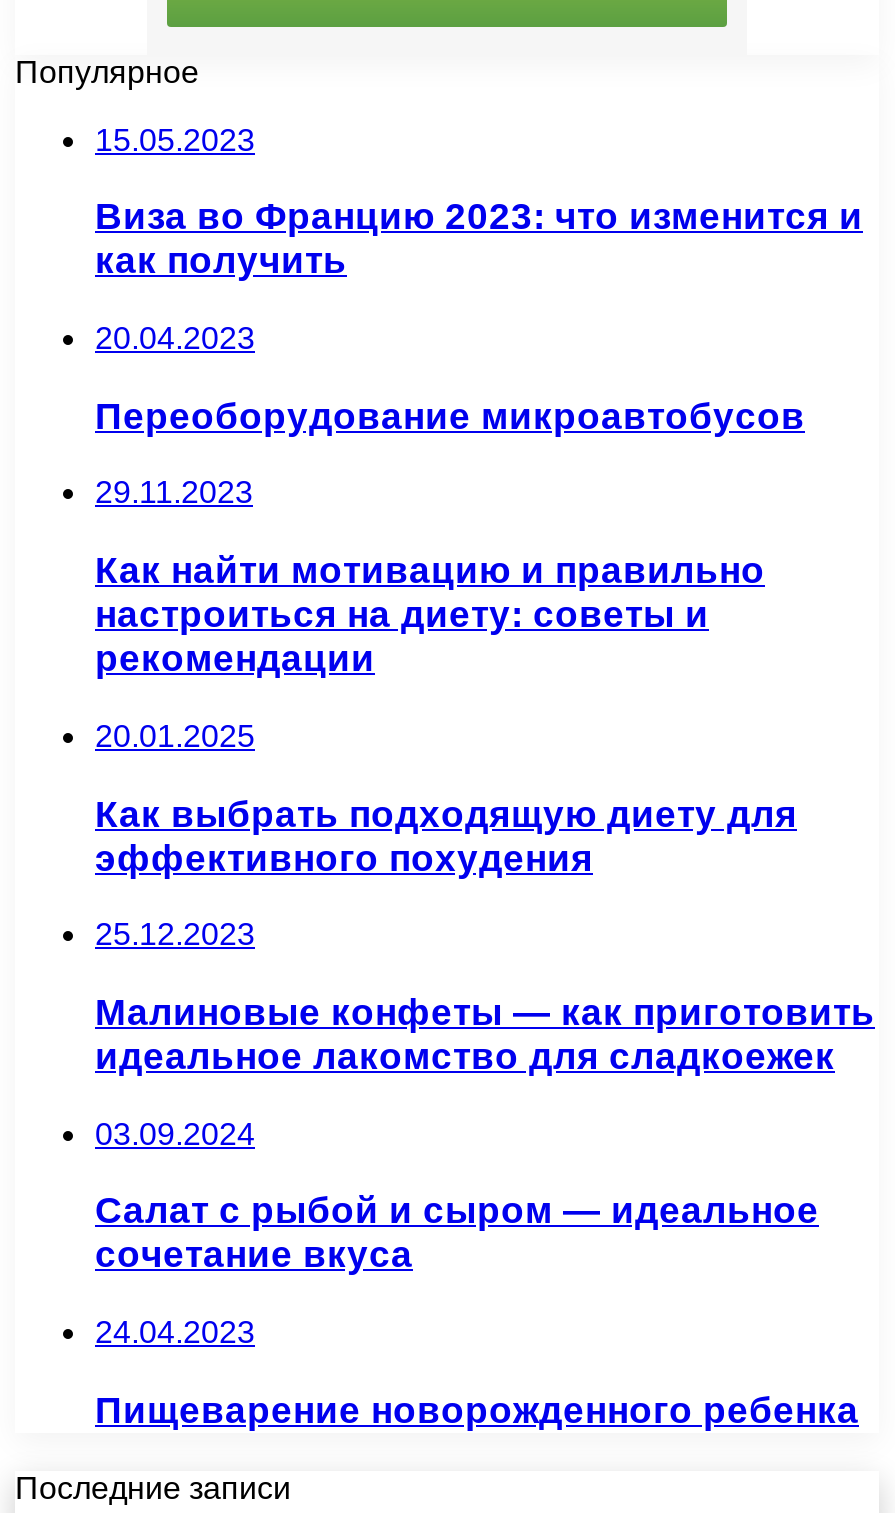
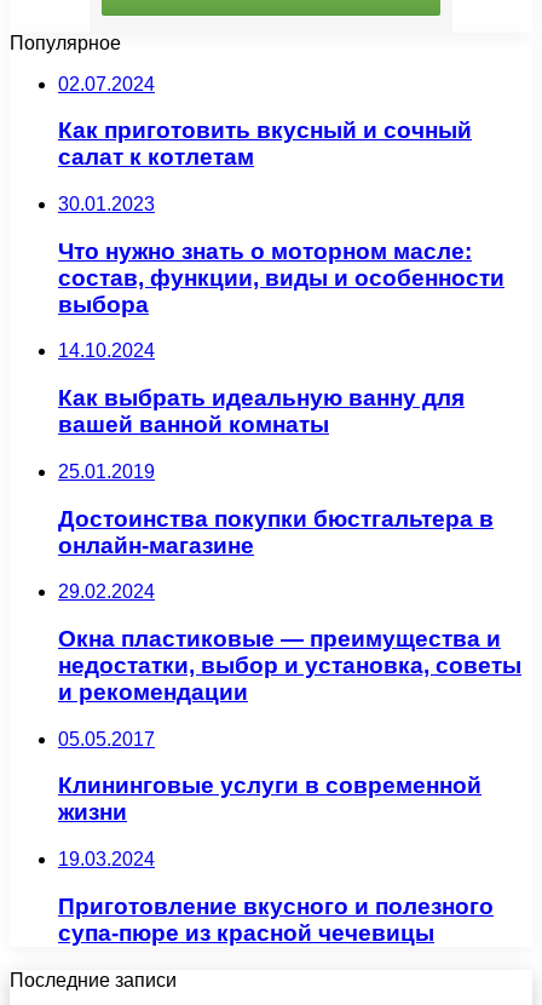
- 15.05.2023
+ 02.07.2024

- Виза во Францию 2023: что изменится и
- как получить
+ Как приготовить вкусный и сочный
+ салат к котлетам

- 20.04.2023
+ 30.01.2023

- Переоборудование микроавтобусов
+ Что нужно знать о моторном масле:
+ состав, функции, виды и особенности
+ выбора

- 29.11.2023
+ 14.10.2024

- Как найти мотивацию и правильно
- настроиться на диету: советы и
- рекомендации
+ Как выбрать идеальную ванну для
+ вашей ванной комнаты

- 20.01.2025
+ 25.01.2019

- Как выбрать подходящую диету для
- эффективного похудения
+ Достоинства покупки бюстгальтера в
+ онлайн-магазине

- 25.12.2023
+ 29.02.2024

- Малиновые конфеты — как приготовить
- идеальное лакомство для сладкоежек
+ Окна пластиковые — преимущества и
+ недостатки, выбор и установка, советы
+ и рекомендации

- 03.09.2024
+ 05.05.2017

- Салат с рыбой и сыром — идеальное
- сочетание вкуса
+ Клининговые услуги в современной
+ жизни

- 24.04.2023
+ 19.03.2024

- Пищеварение новорожденного ребенка
+ Приготовление вкусного и полезного
+ супа-пюре из красной чечевицы
